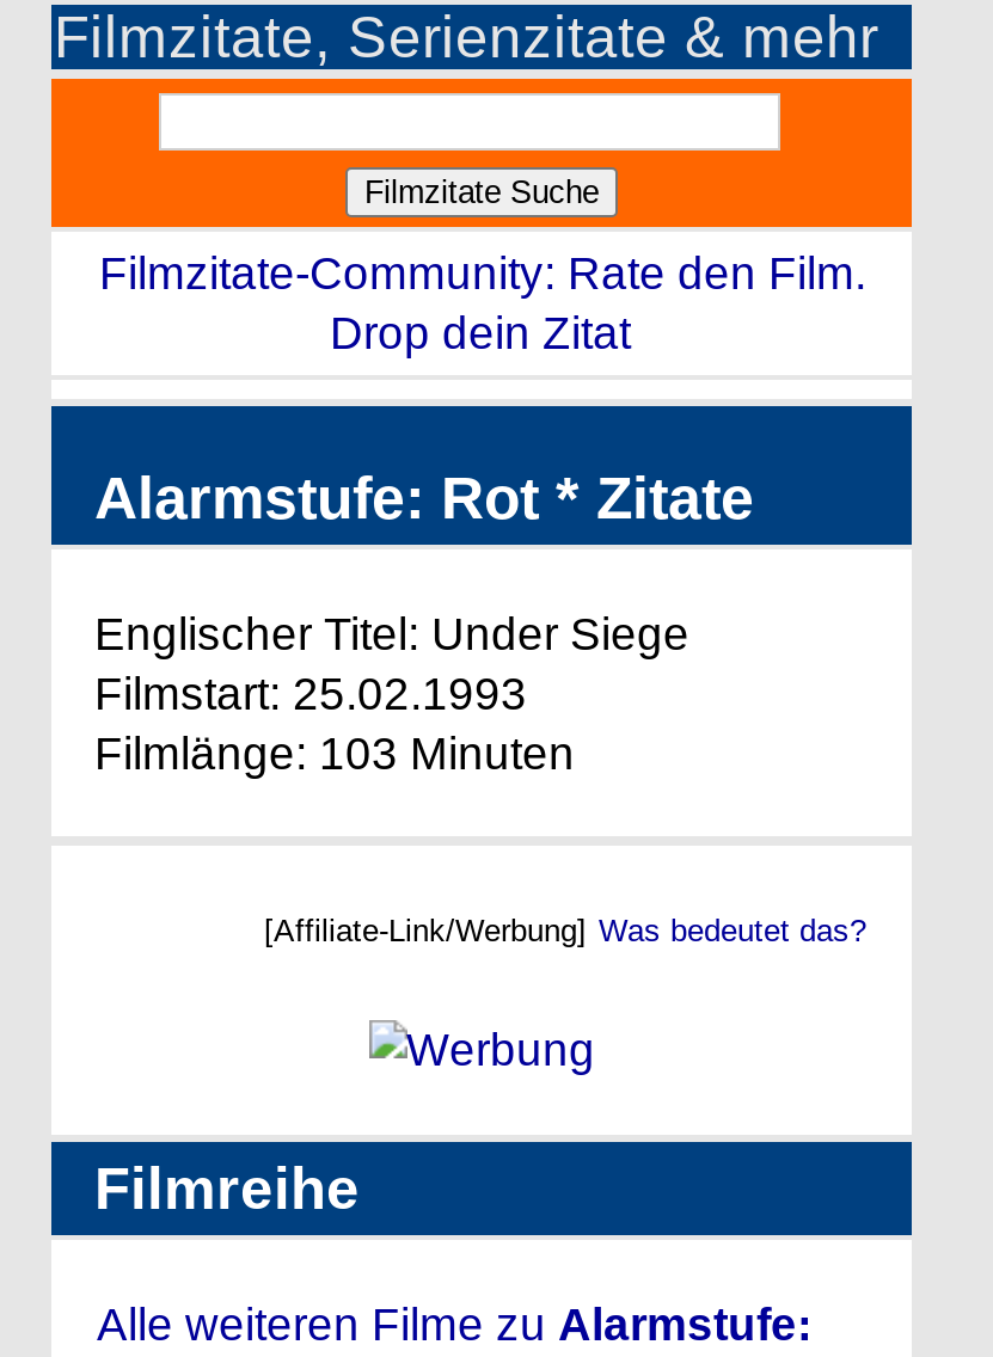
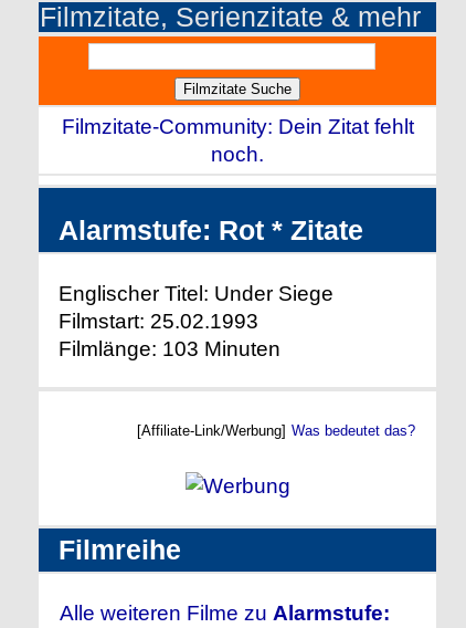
- Filmzitate-Community: Rate den Film.
- Drop dein Zitat
+ Filmzitate-Community: Dein Zitat fehlt
+ noch.
